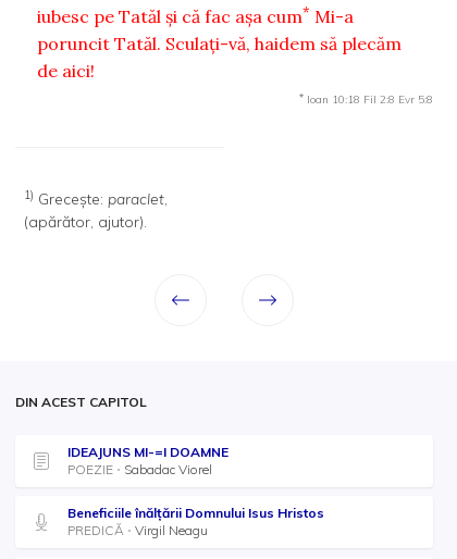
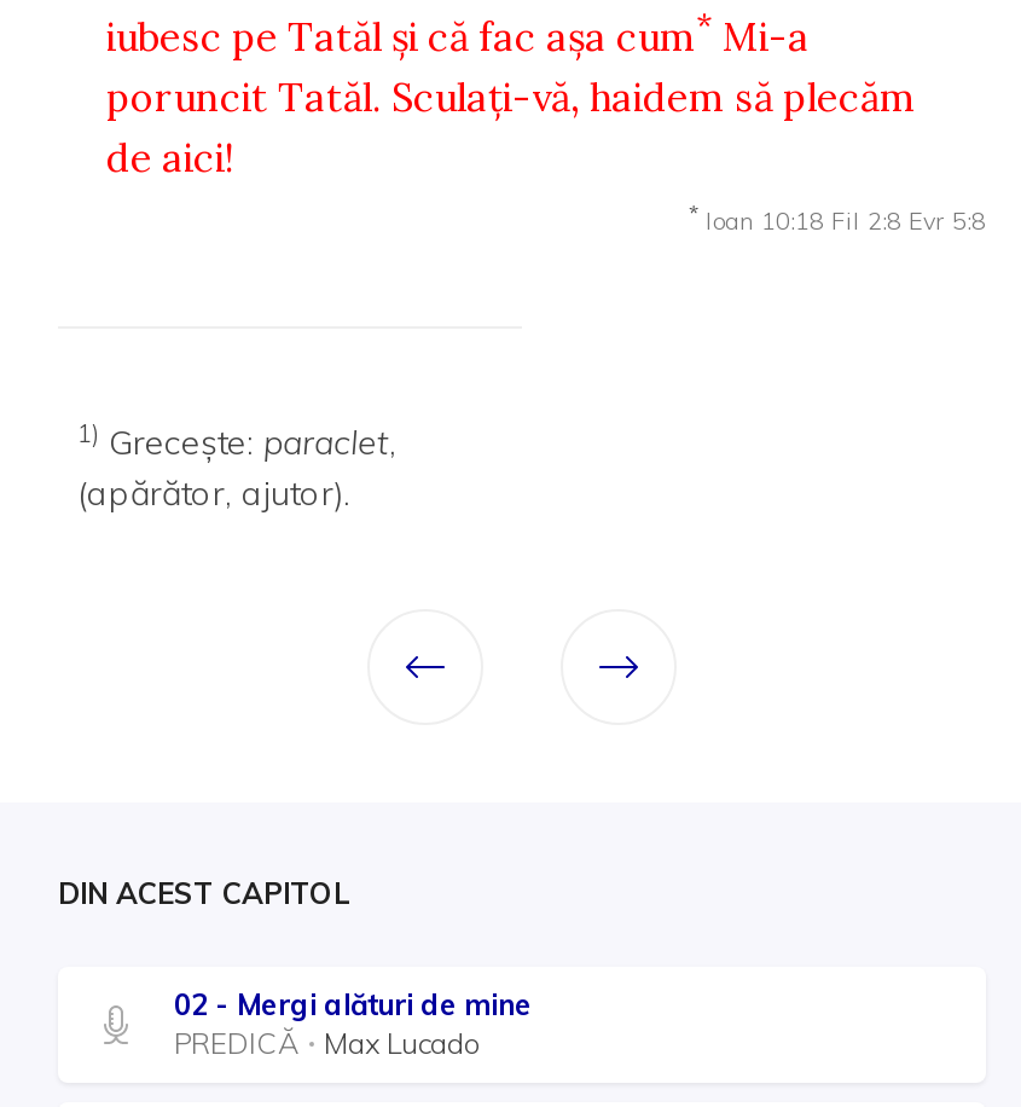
- IDEAJUNS MI-=I DOAMNE
- POEZIE
- Sabadac Viorel
- Beneficiile înălțării Domnului Isus Hristos
+ 02 - Mergi alături de mine

- Virgil Neagu
+ Max Lucado
